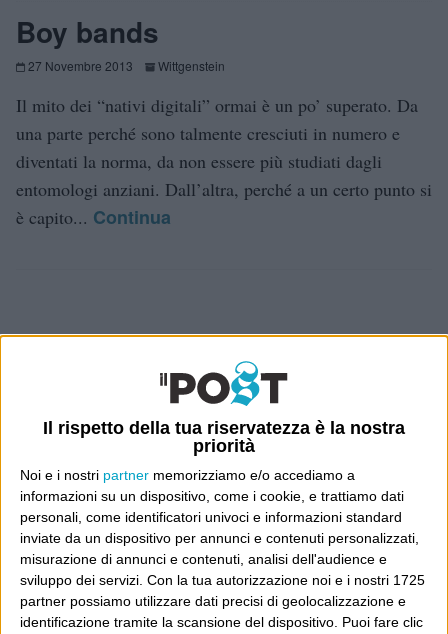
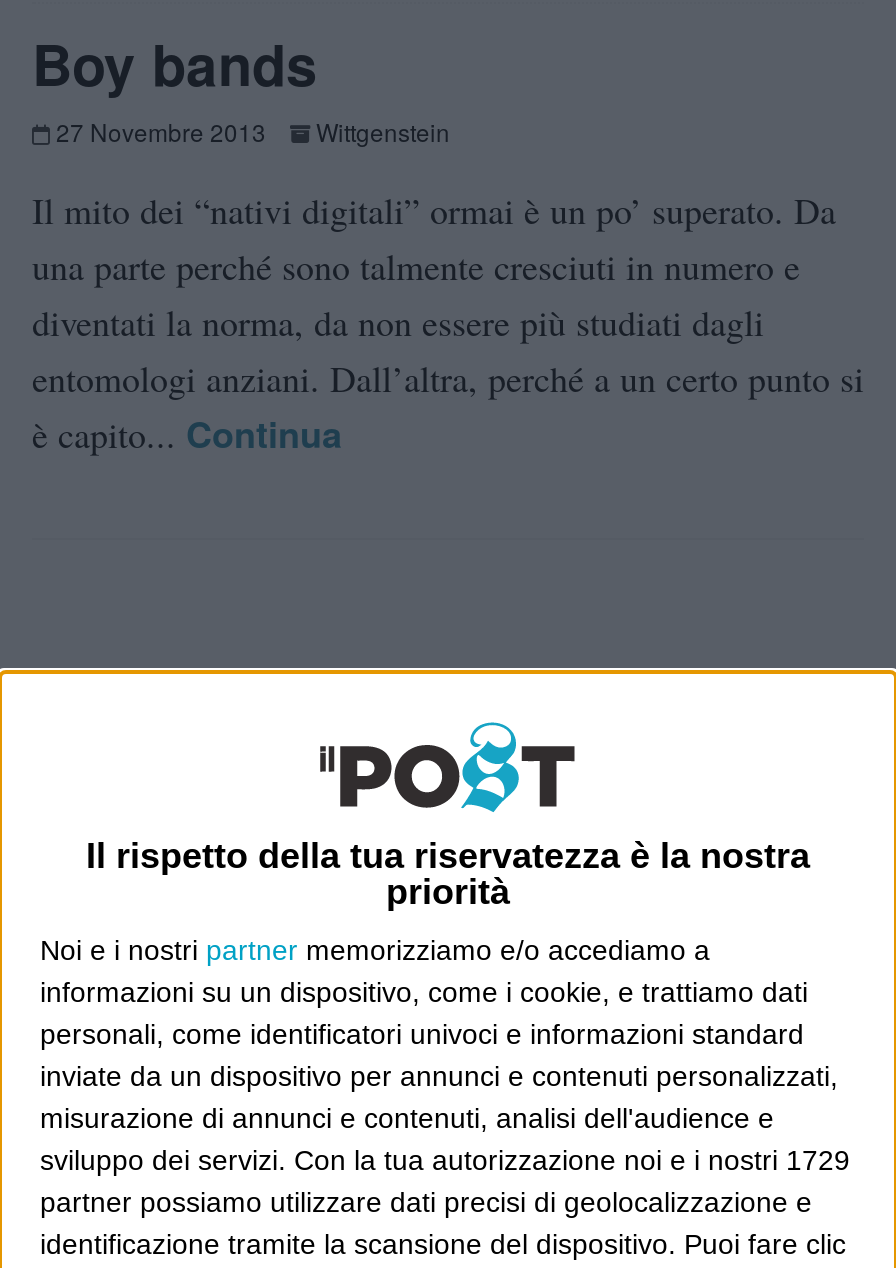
- sviluppo dei servizi. Con la tua autorizzazione noi e i nostri 1725
+ sviluppo dei servizi. Con la tua autorizzazione noi e i nostri 1729
